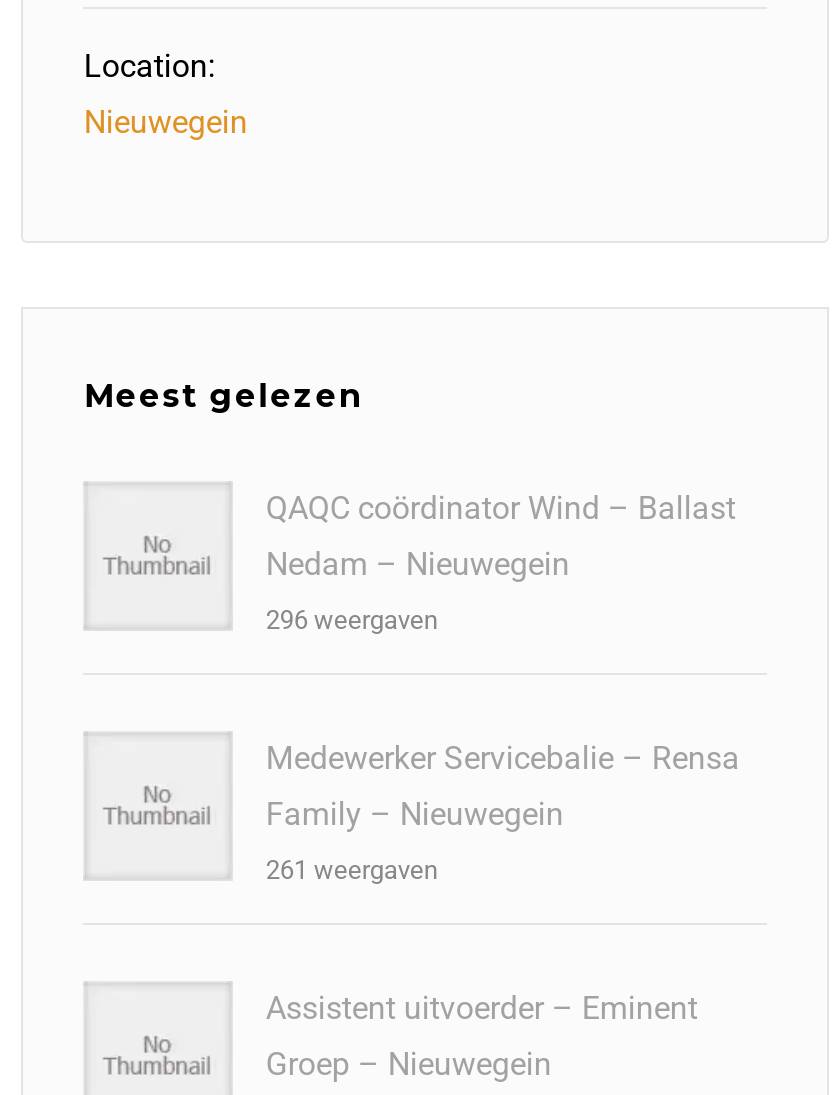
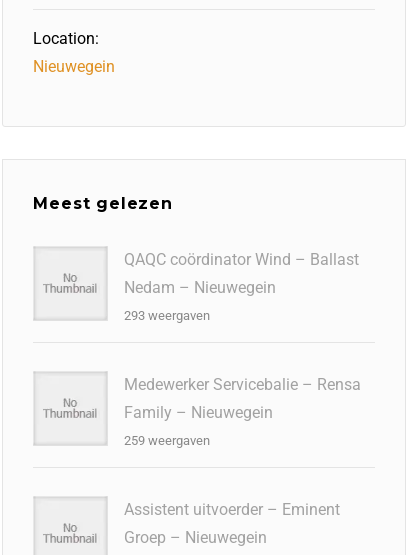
- 296 weergaven
+ 293 weergaven

- 261 weergaven
+ 259 weergaven
